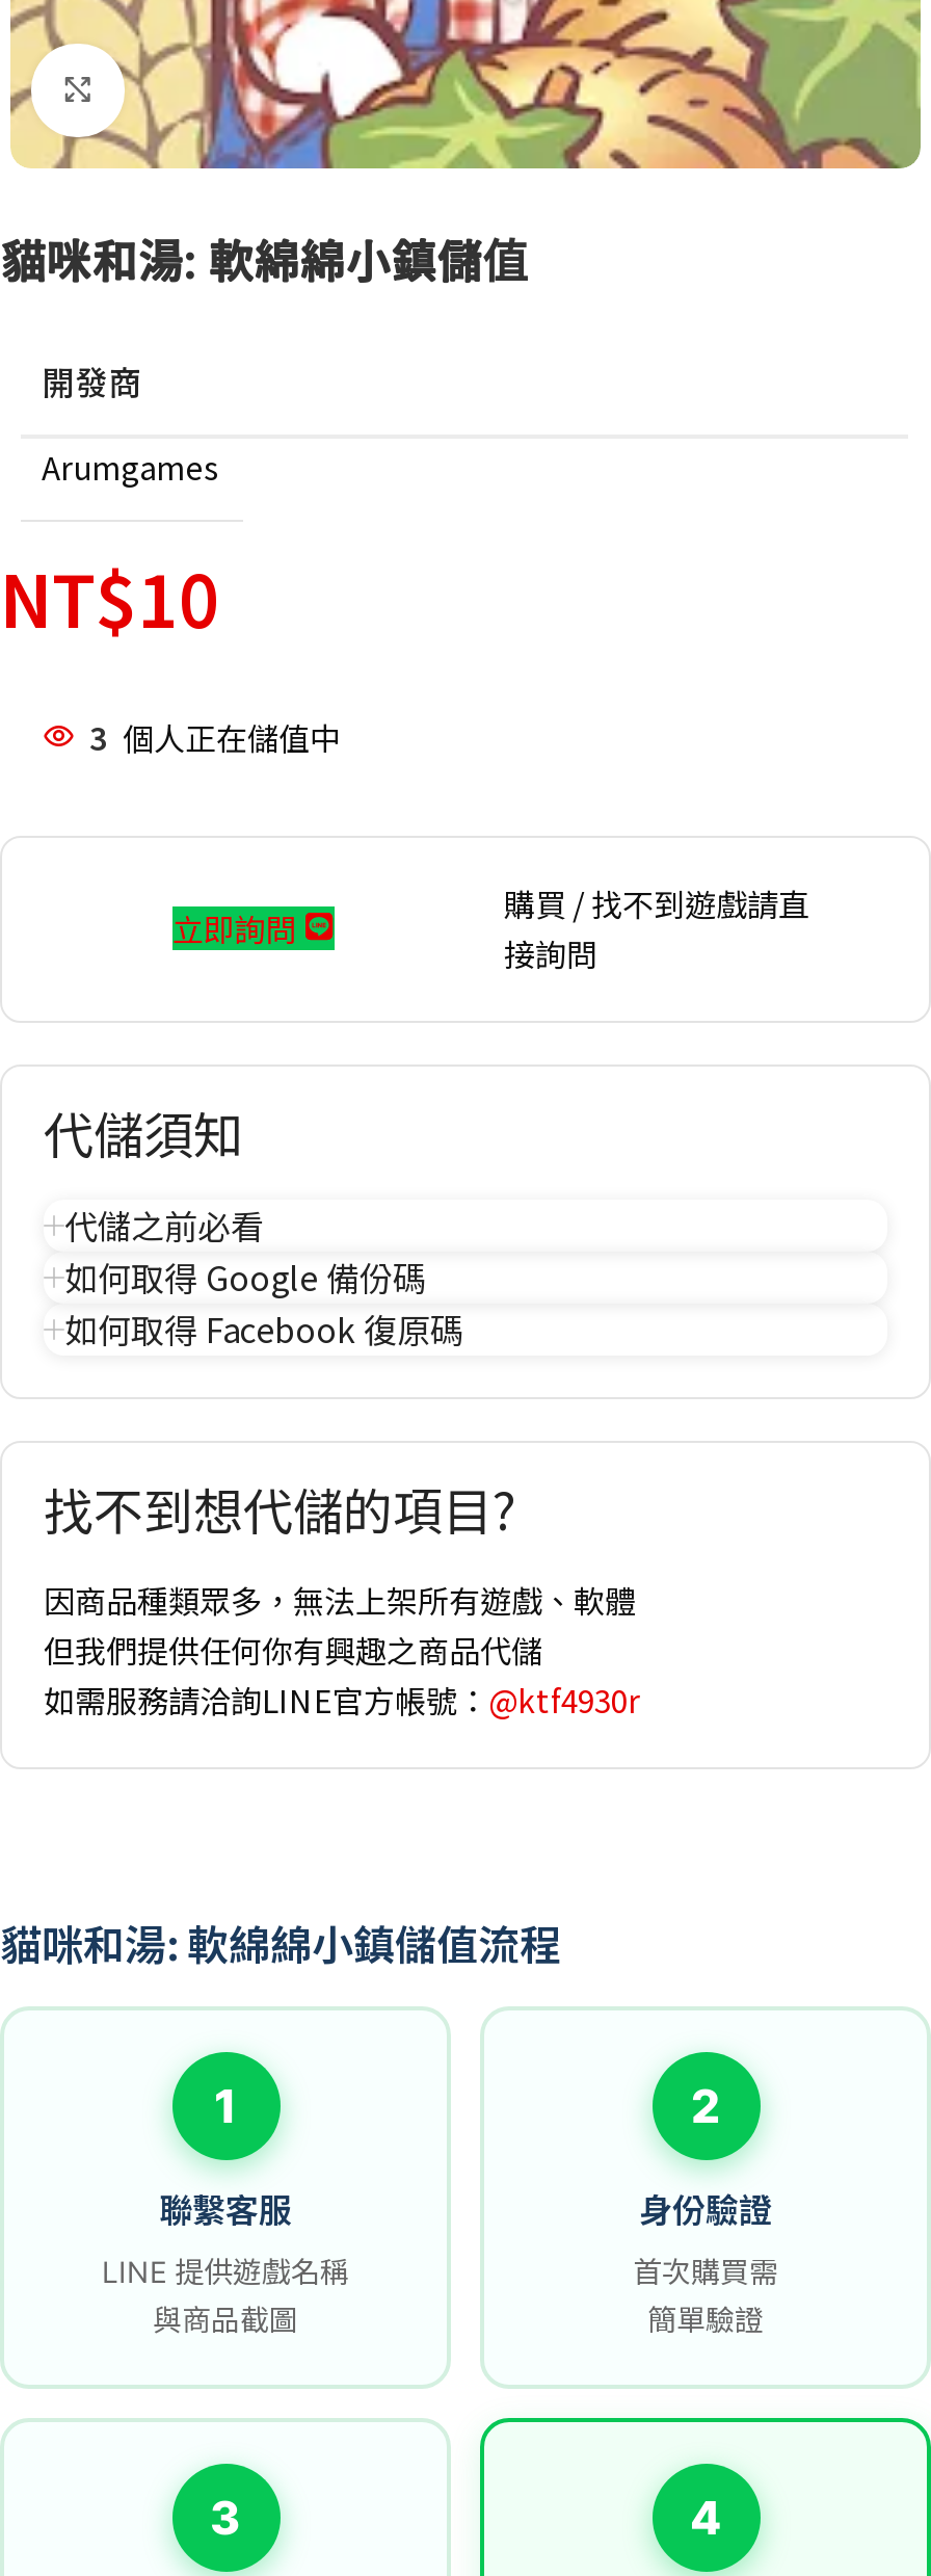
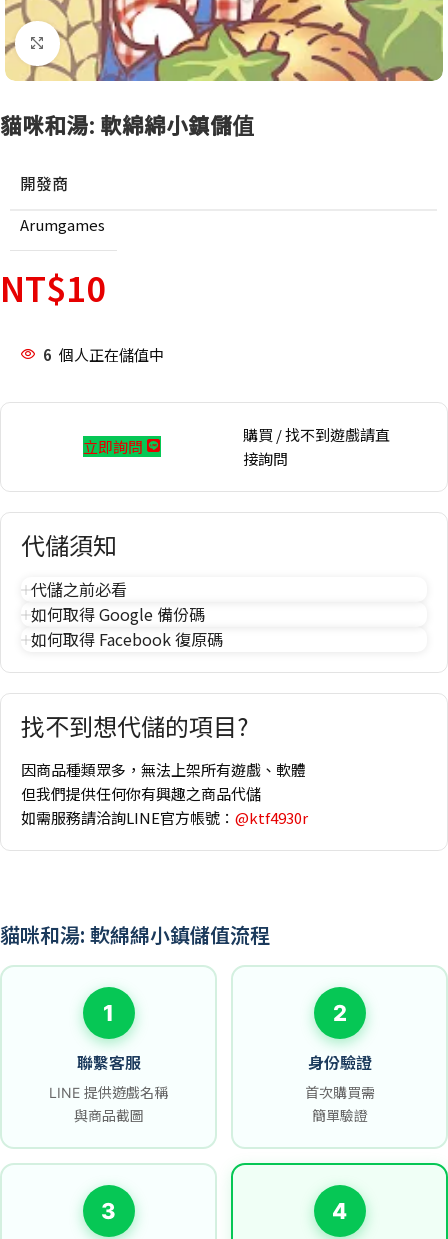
- 3 個人正在儲值中
+ 6 個人正在儲值中
